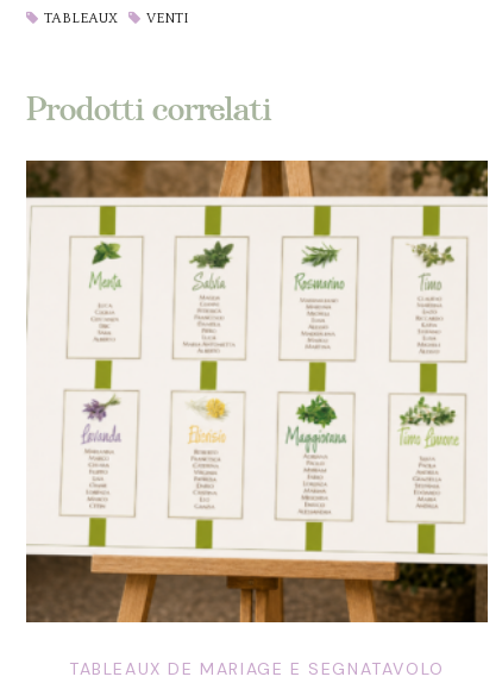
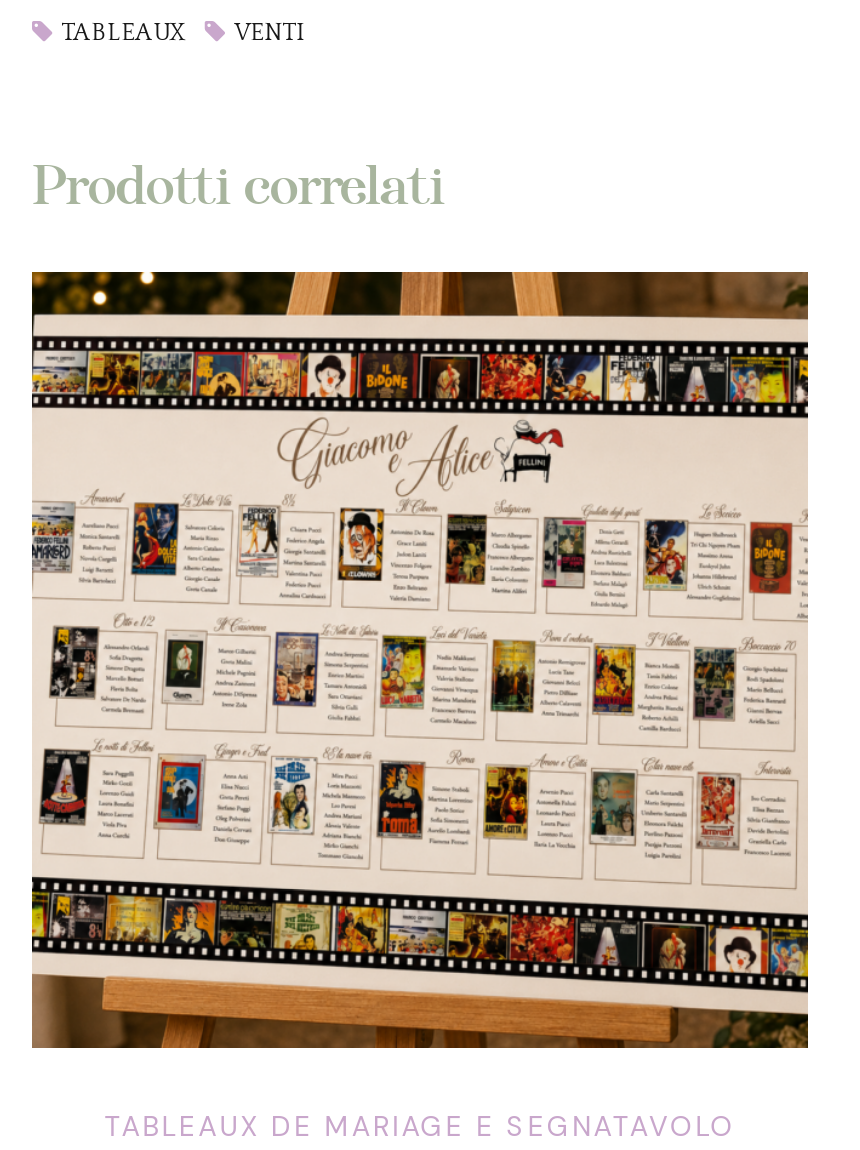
- [image]
+ [image]
